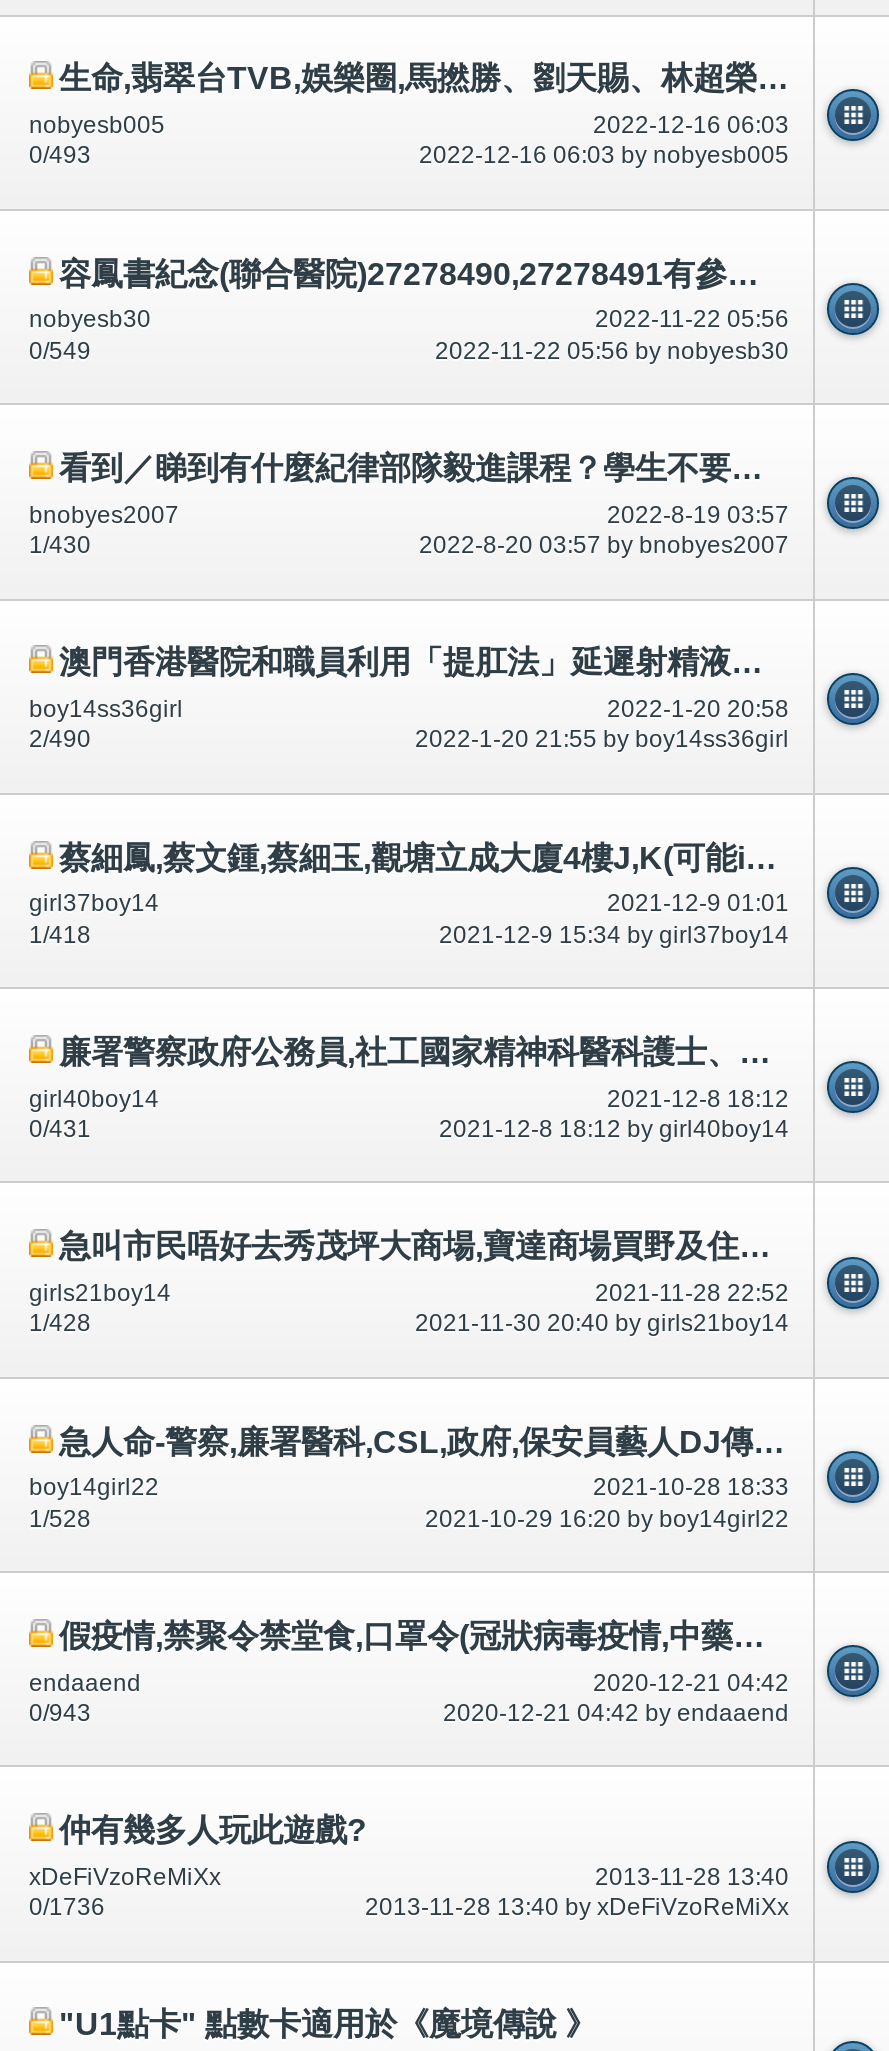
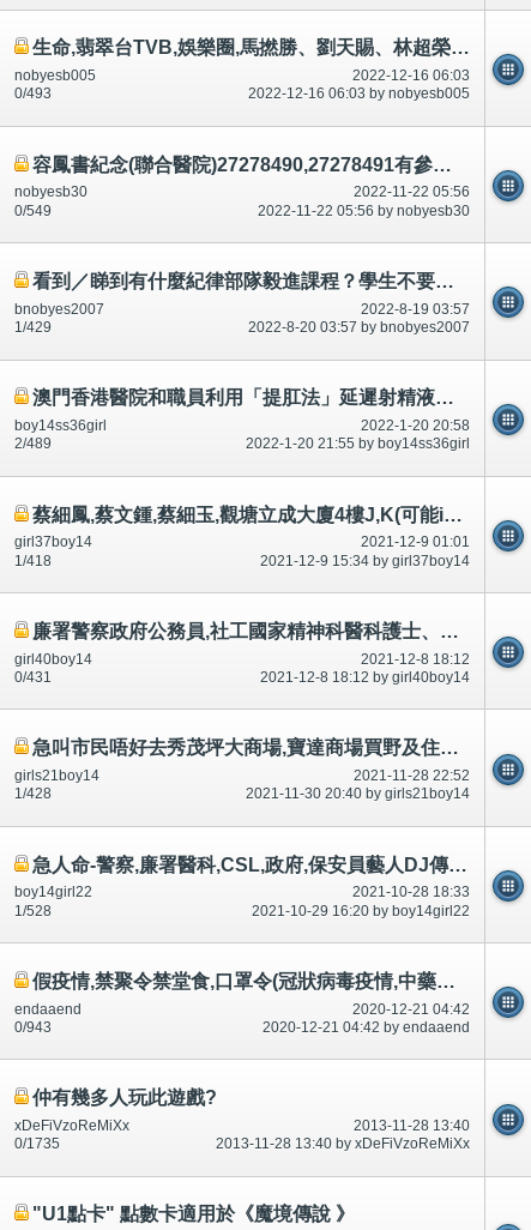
- 1/430
+ 1/429

- 2/490
+ 2/489

- 0/1736
+ 0/1735
